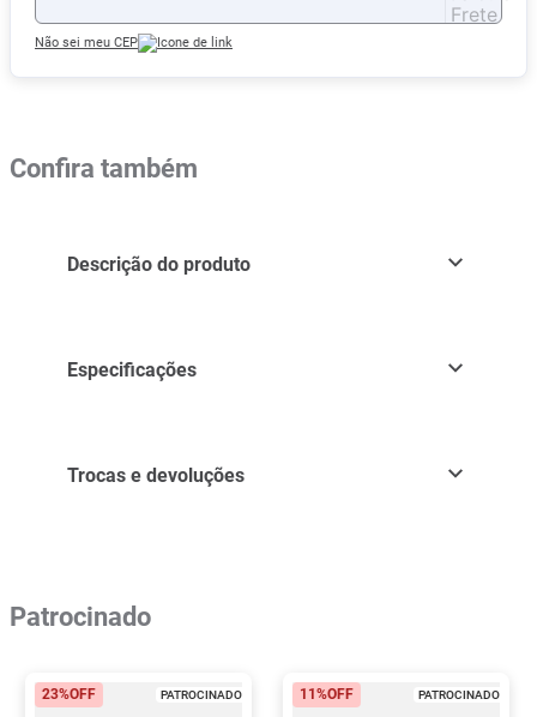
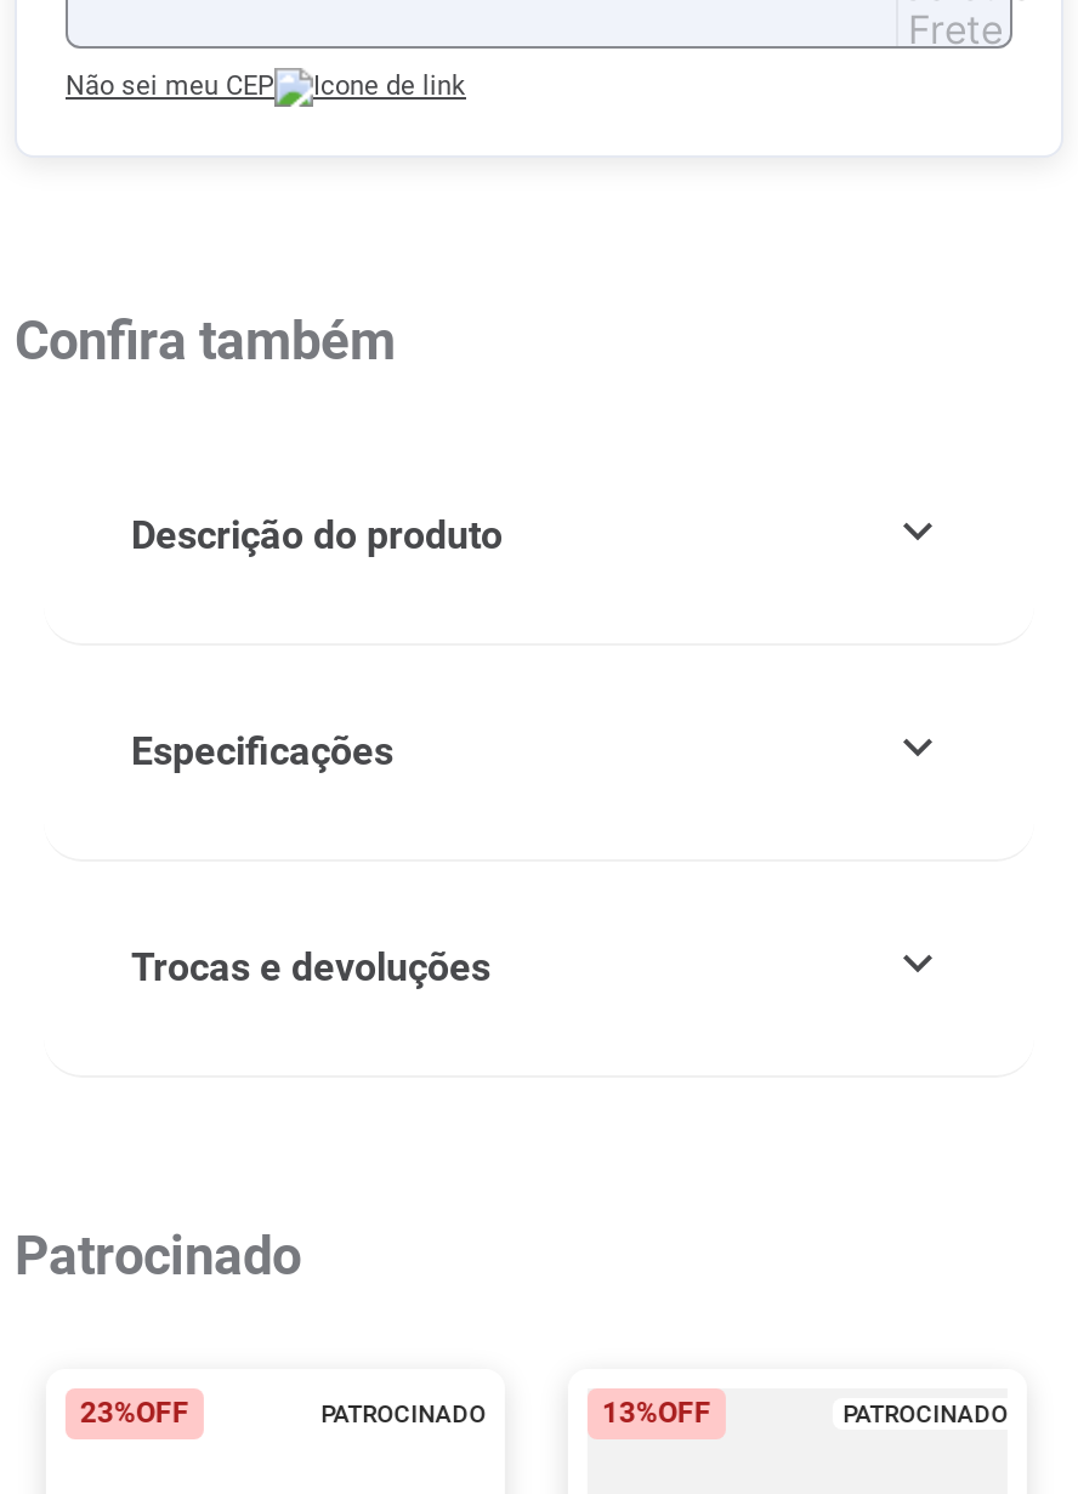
- 11%OFF
+ 13%OFF
